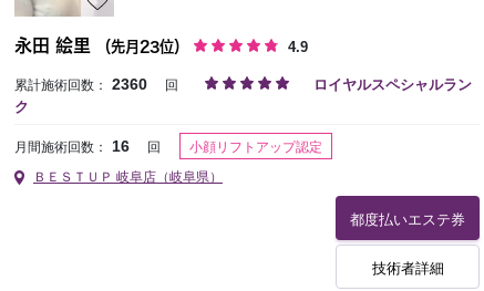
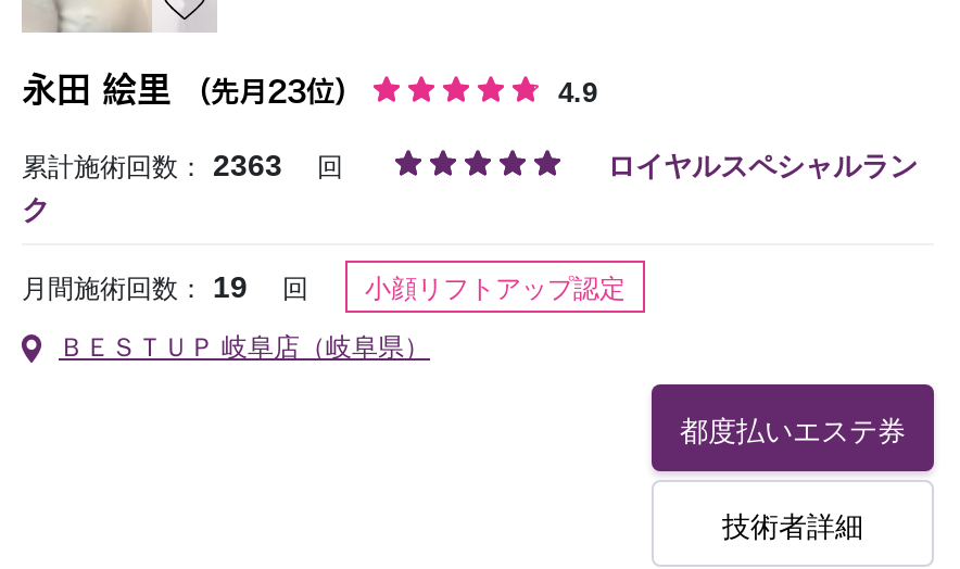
- 累計施術回数： 2360 回
+ 累計施術回数： 2363 回

- 月間施術回数： 16 回
+ 月間施術回数： 19 回
